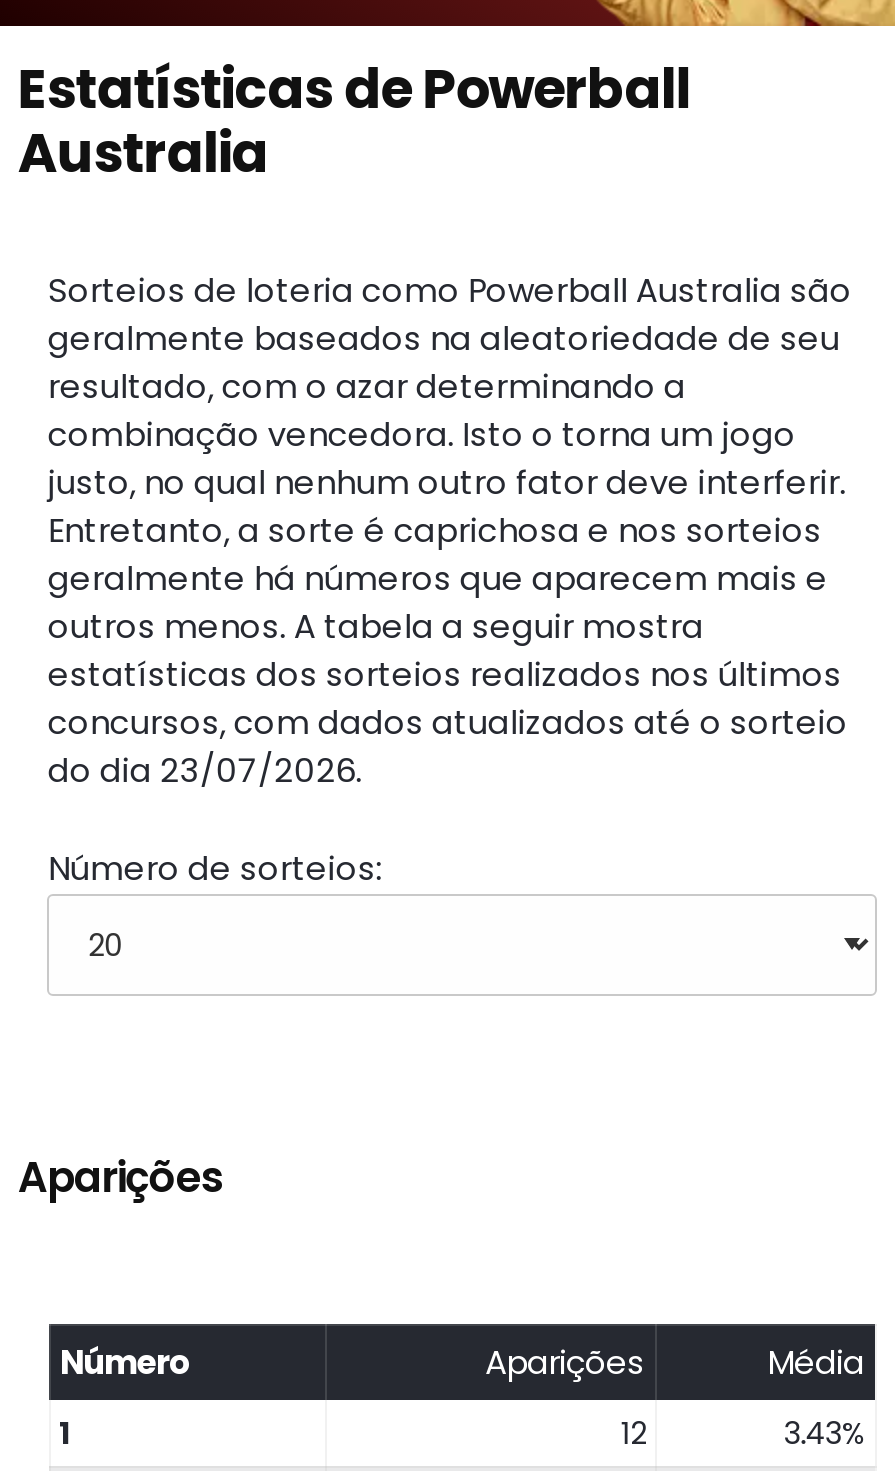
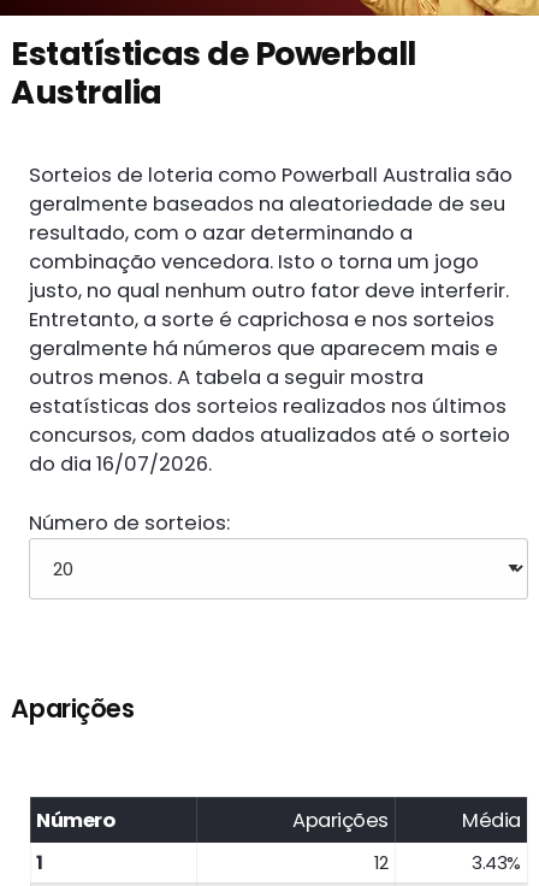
- do dia 23/07/2026.
+ do dia 16/07/2026.
